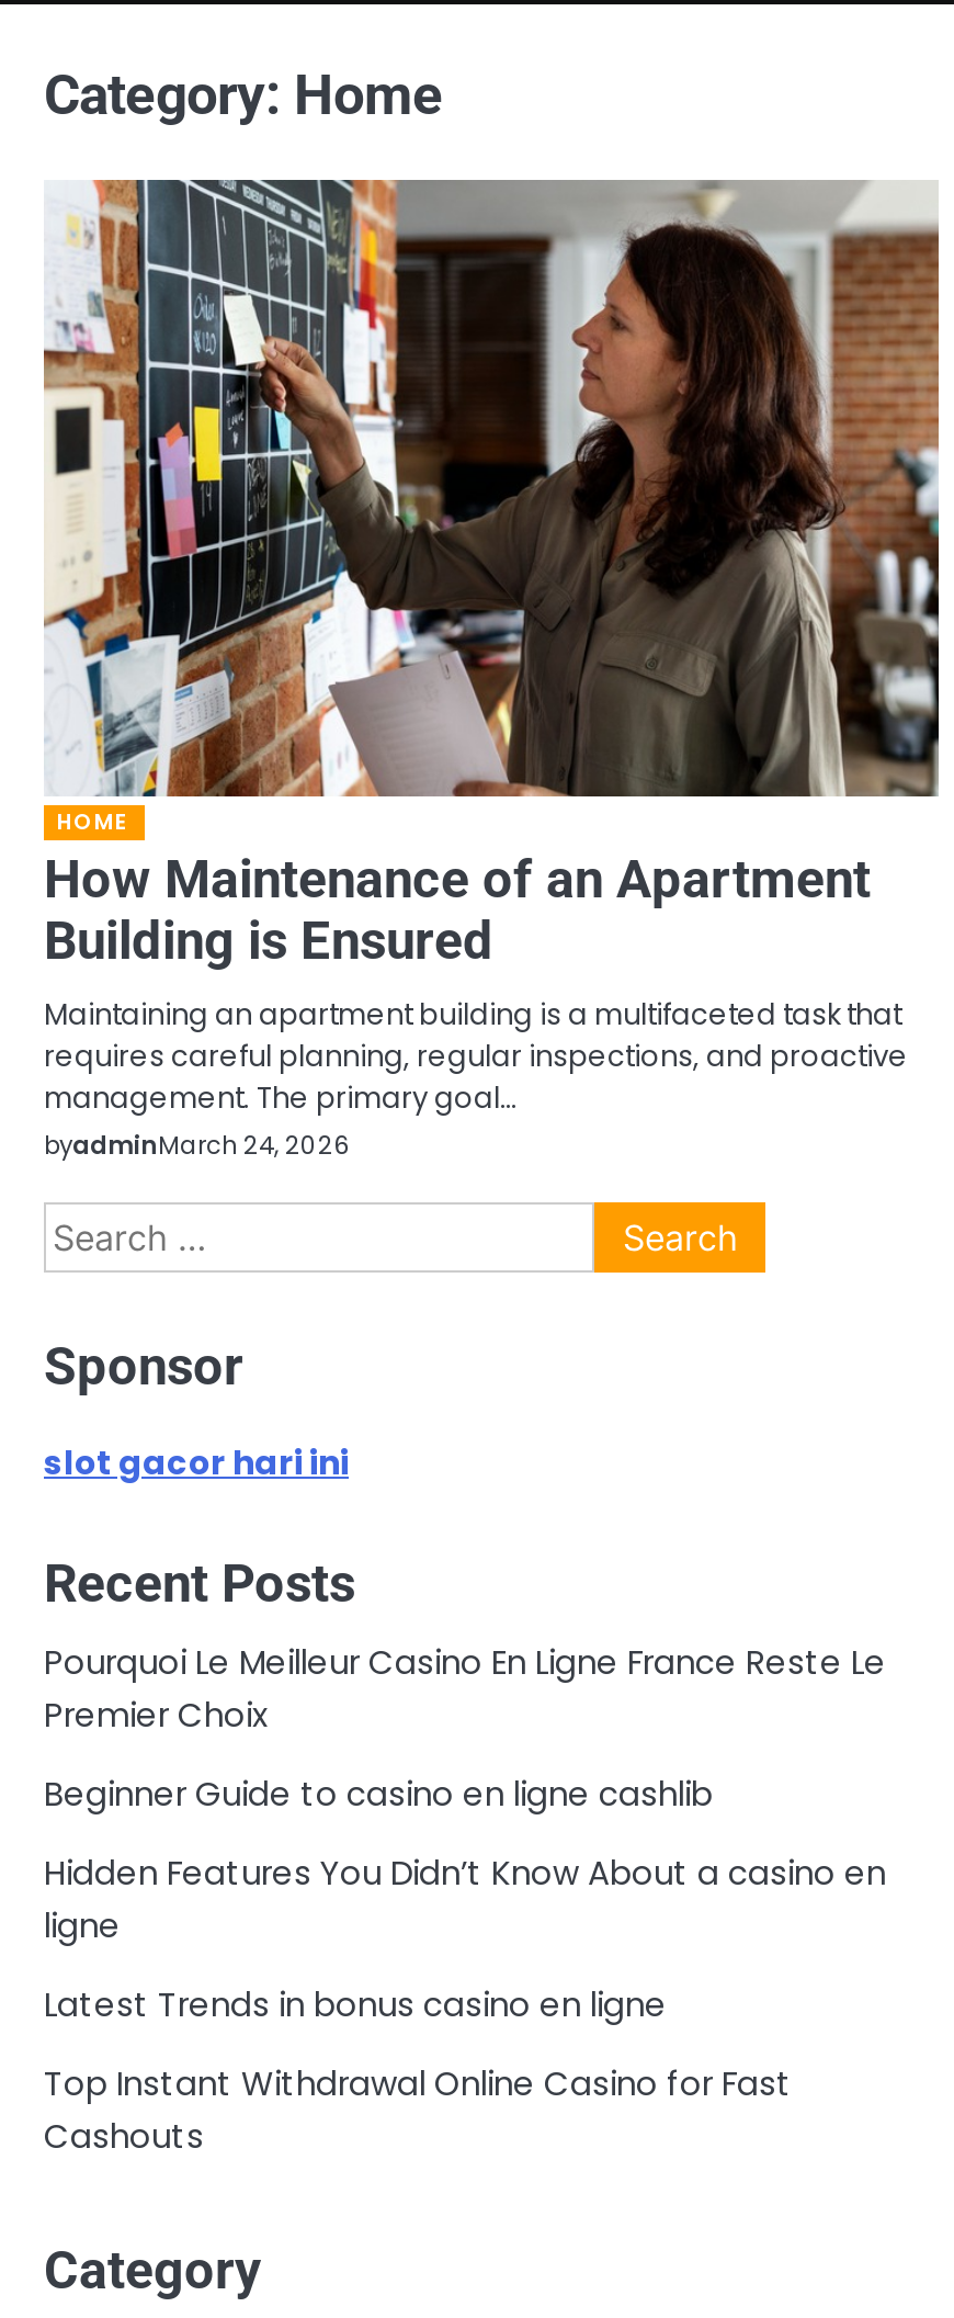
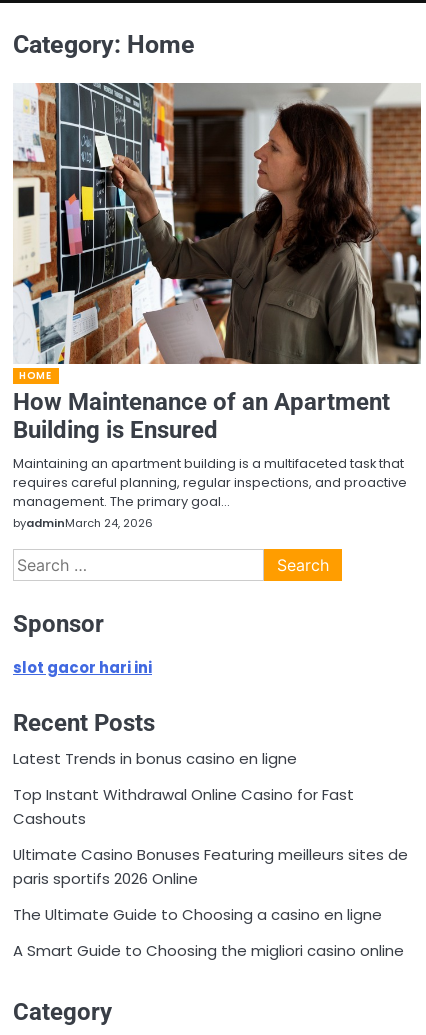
- Pourquoi Le Meilleur Casino En Ligne France Reste Le
- Premier Choix
- Beginner Guide to casino en ligne cashlib
- Hidden Features You Didn’t Know About a casino en
- ligne

moved up: Latest Trends in bonus casino en ligne | Top Instant Withdrawal Online Casino for Fast | Cashouts

+ Ultimate Casino Bonuses Featuring meilleurs sites de
+ paris sportifs 2026 Online
+ The Ultimate Guide to Choosing a casino en ligne
+ A Smart Guide to Choosing the migliori casino online
